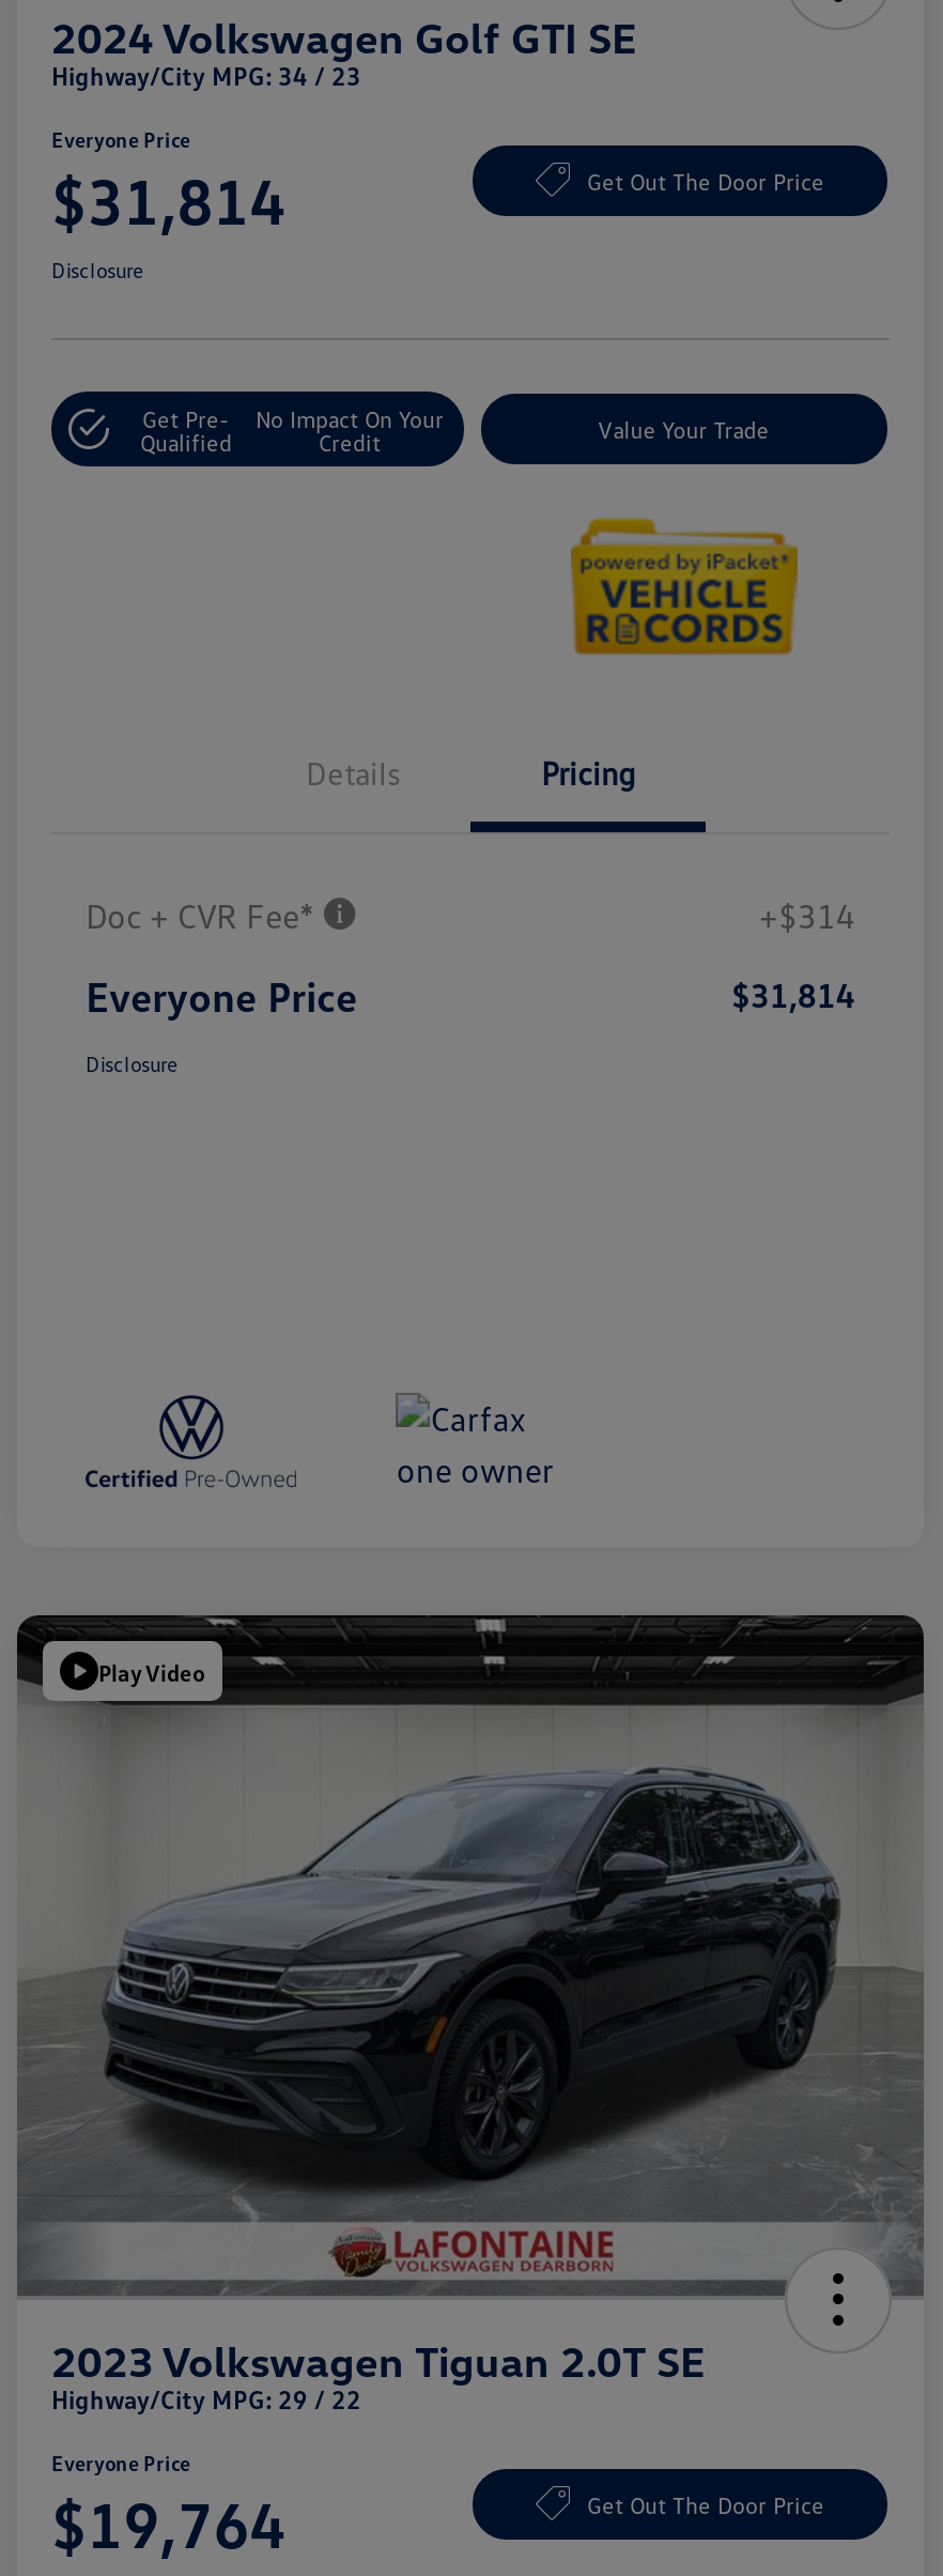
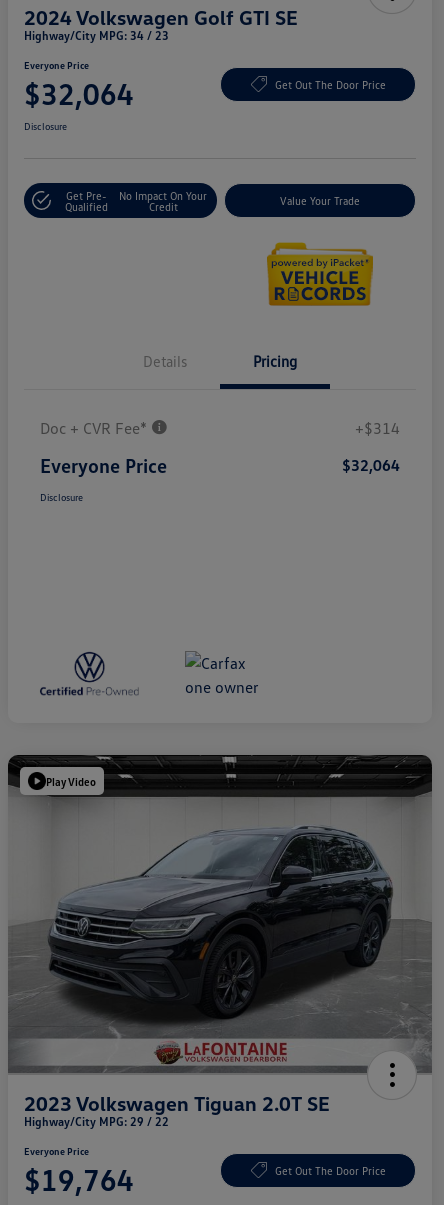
- $31,814
+ $32,064

- $31,814
+ $32,064
